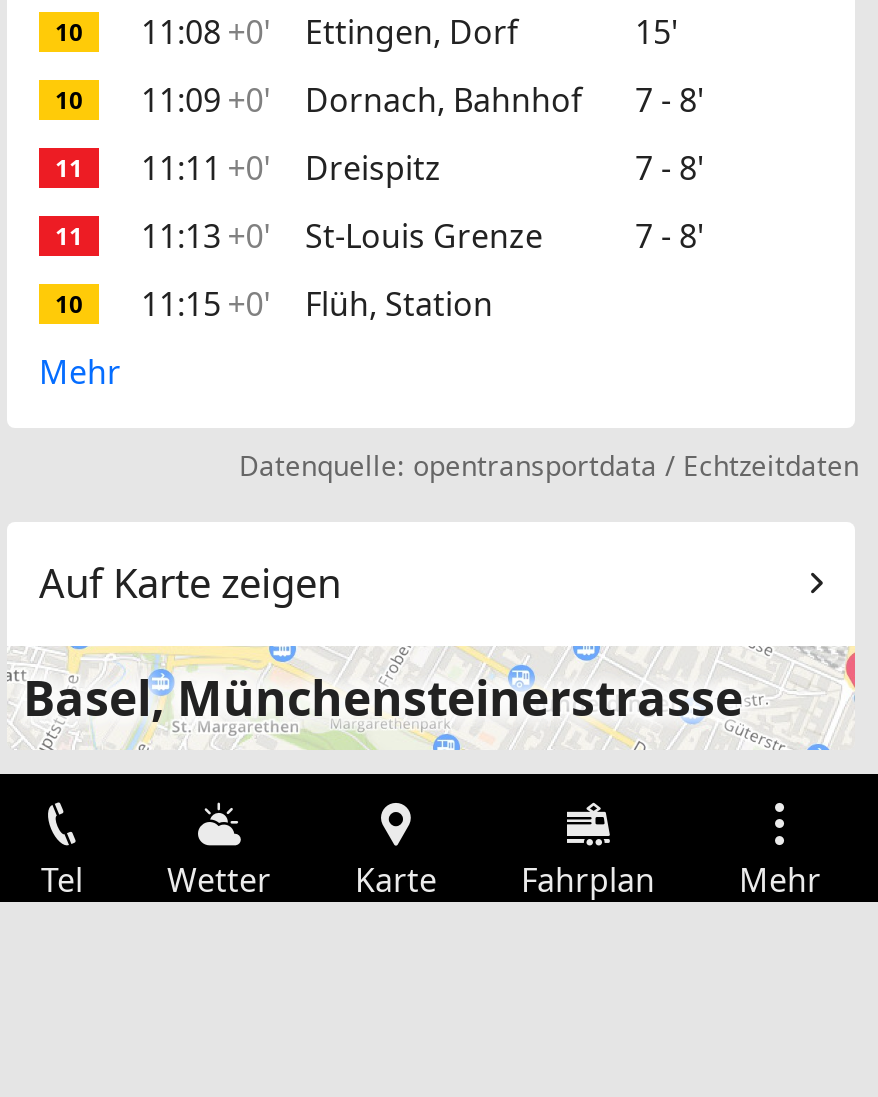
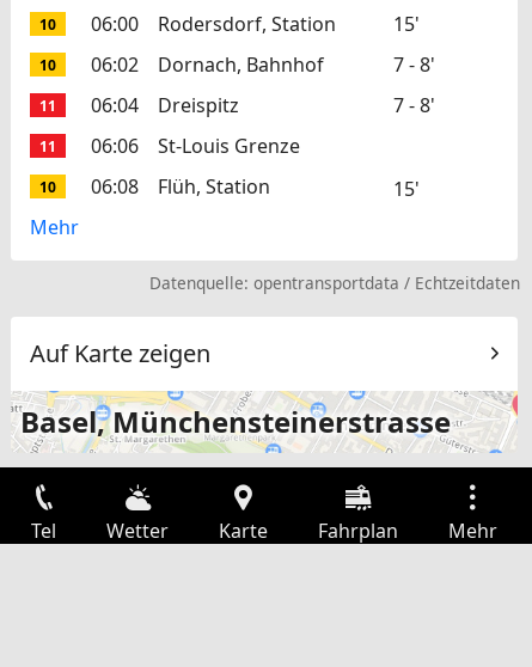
- 11:08 +0'
- Ettingen, Dorf
+ 06:00
+ Rodersdorf, Station

- 11:09 +0'
+ 06:02

- 11 11:11 +0' Dreispitz
+ 11 06:04 Dreispitz

- 11 11:13 +0' St-Louis Grenze
+ 11 06:06 St-Louis Grenze

- 7 - 8'

- 10 11:15 +0' Flüh, Station
+ 10 06:08 Flüh, Station

+ 15'
